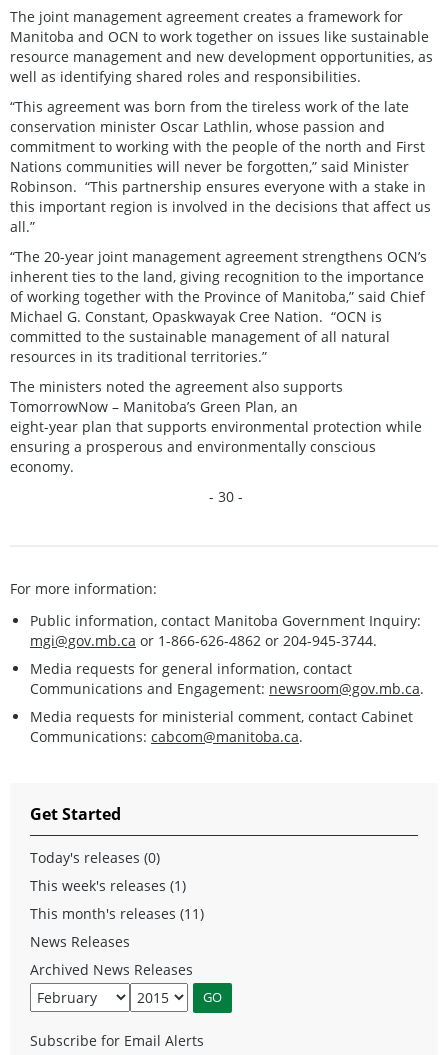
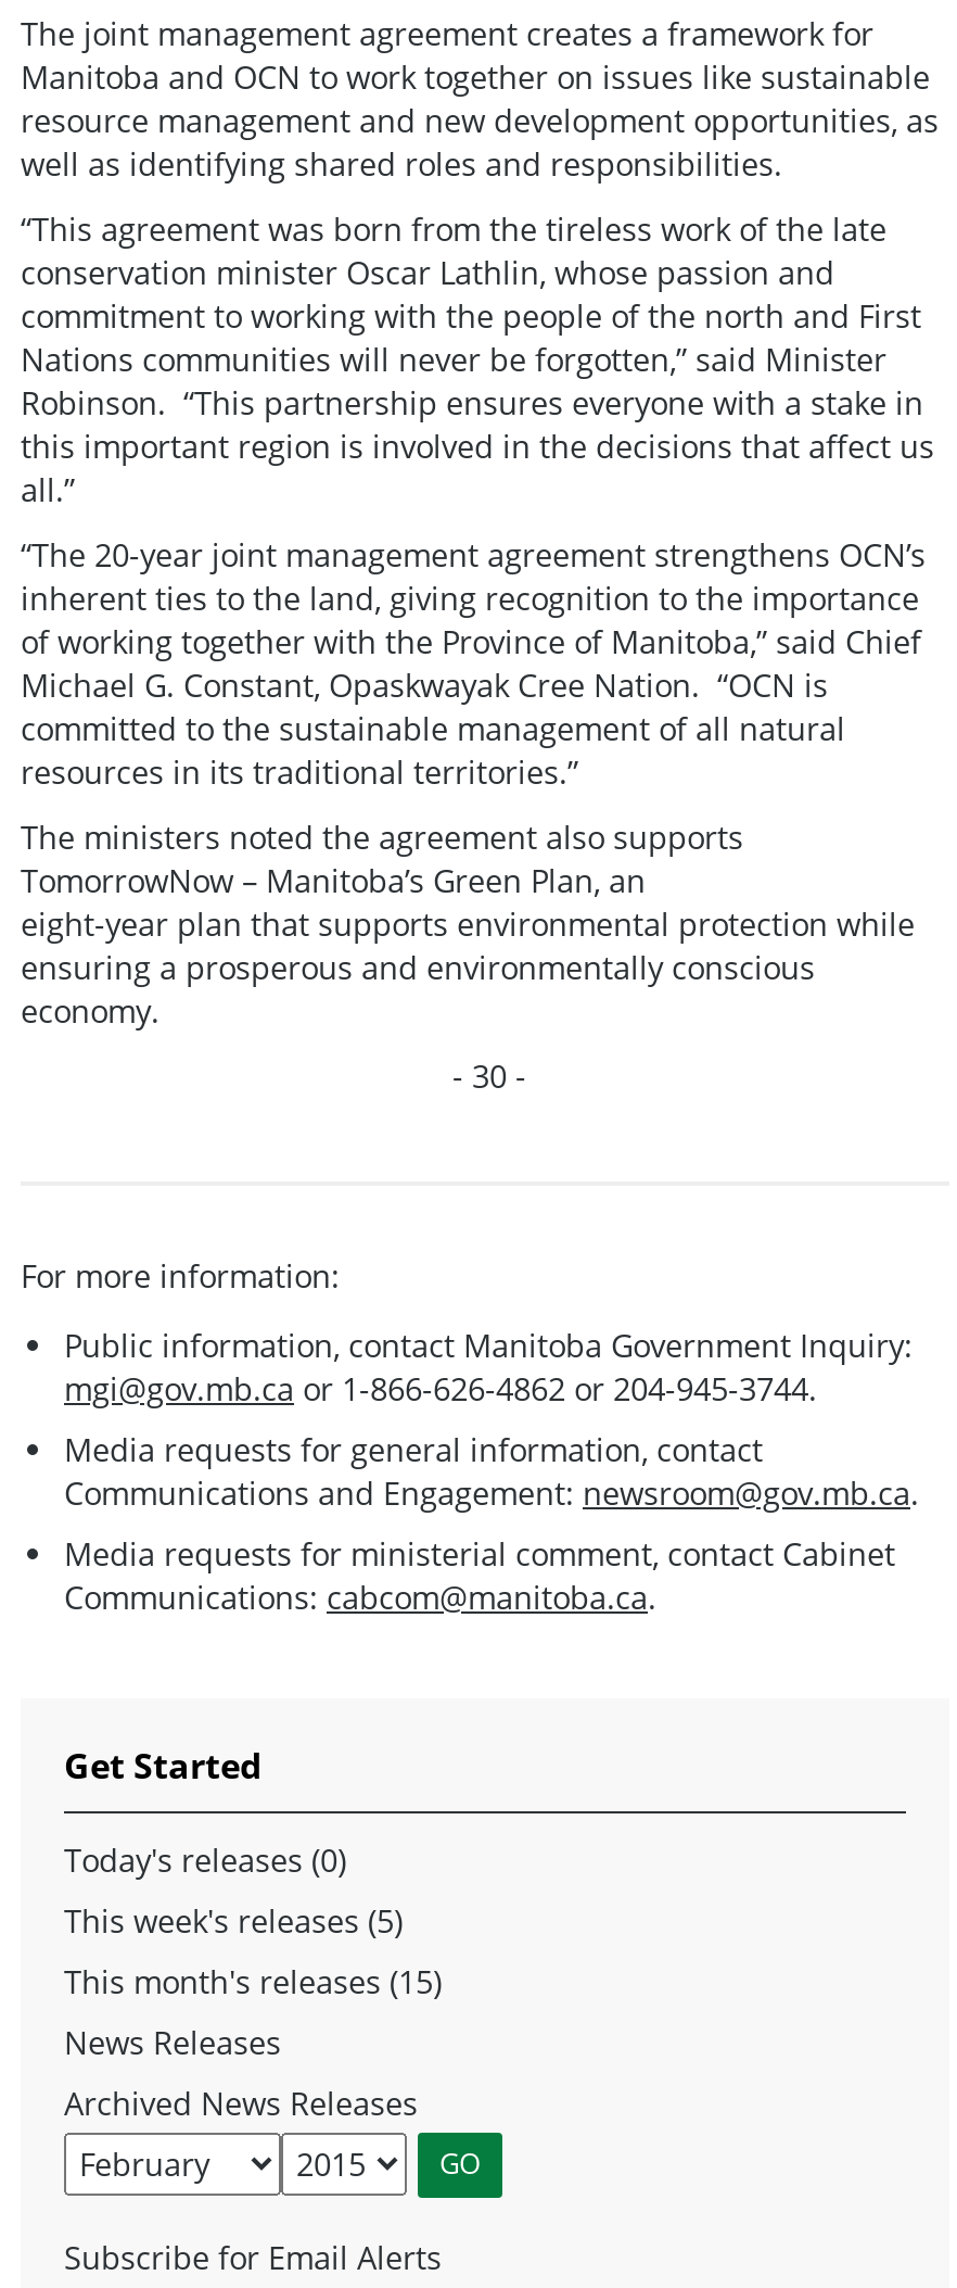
- This week's releases (1)
+ This week's releases (5)

- This month's releases (11)
+ This month's releases (15)
